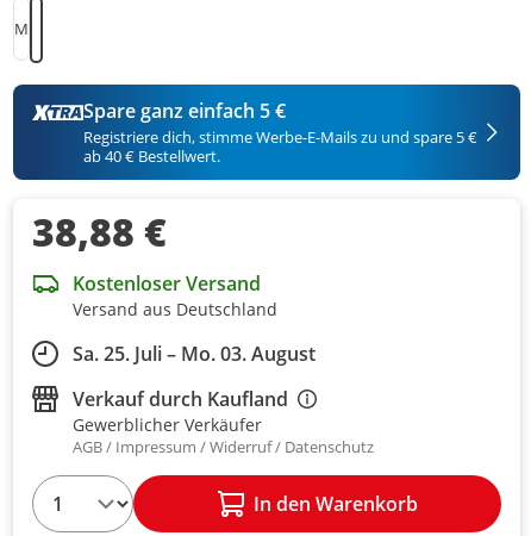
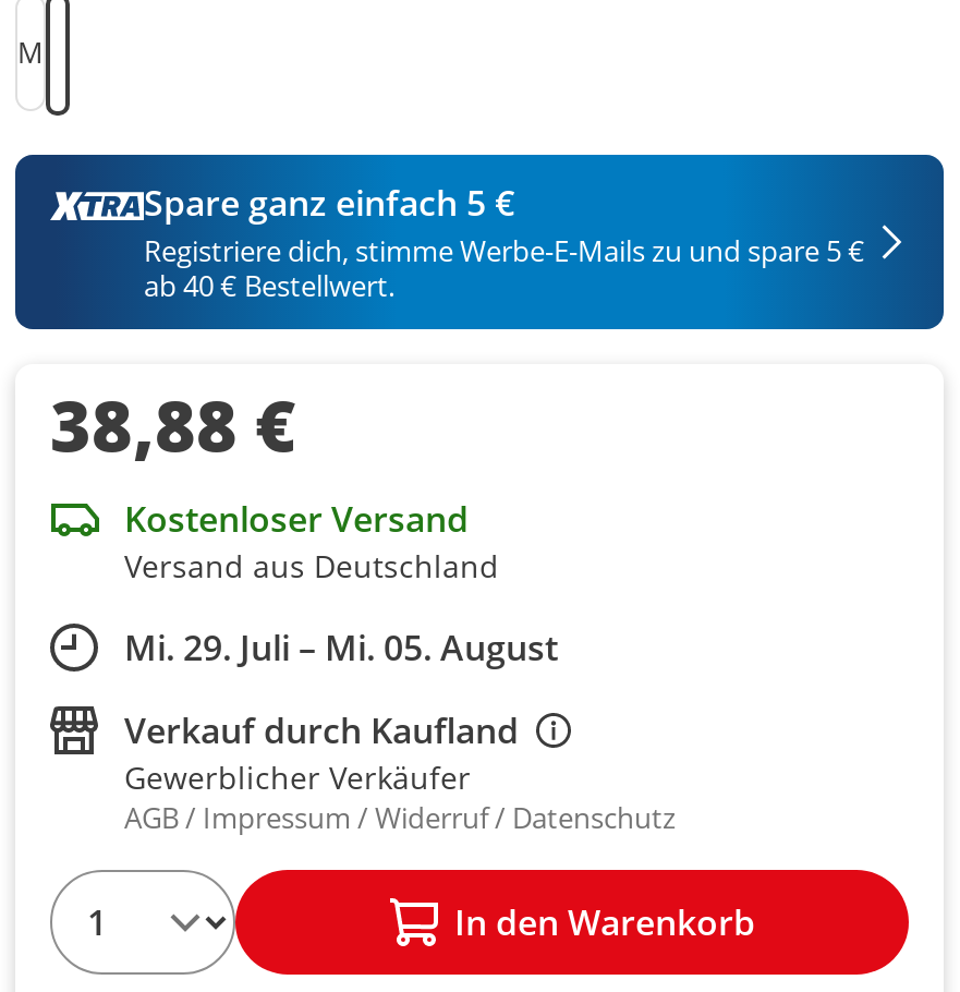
- Sa. 25. Juli – Mo. 03. August
+ Mi. 29. Juli – Mi. 05. August
